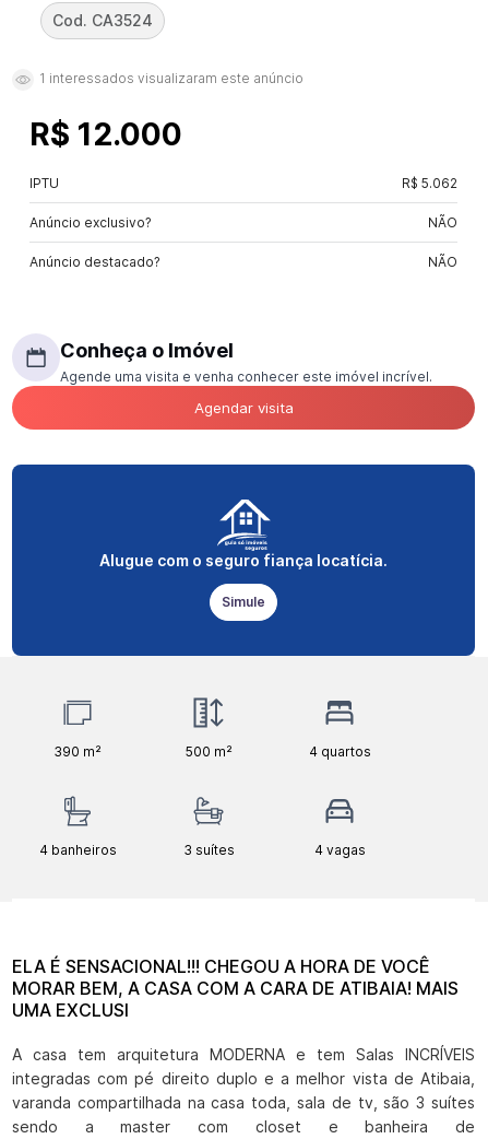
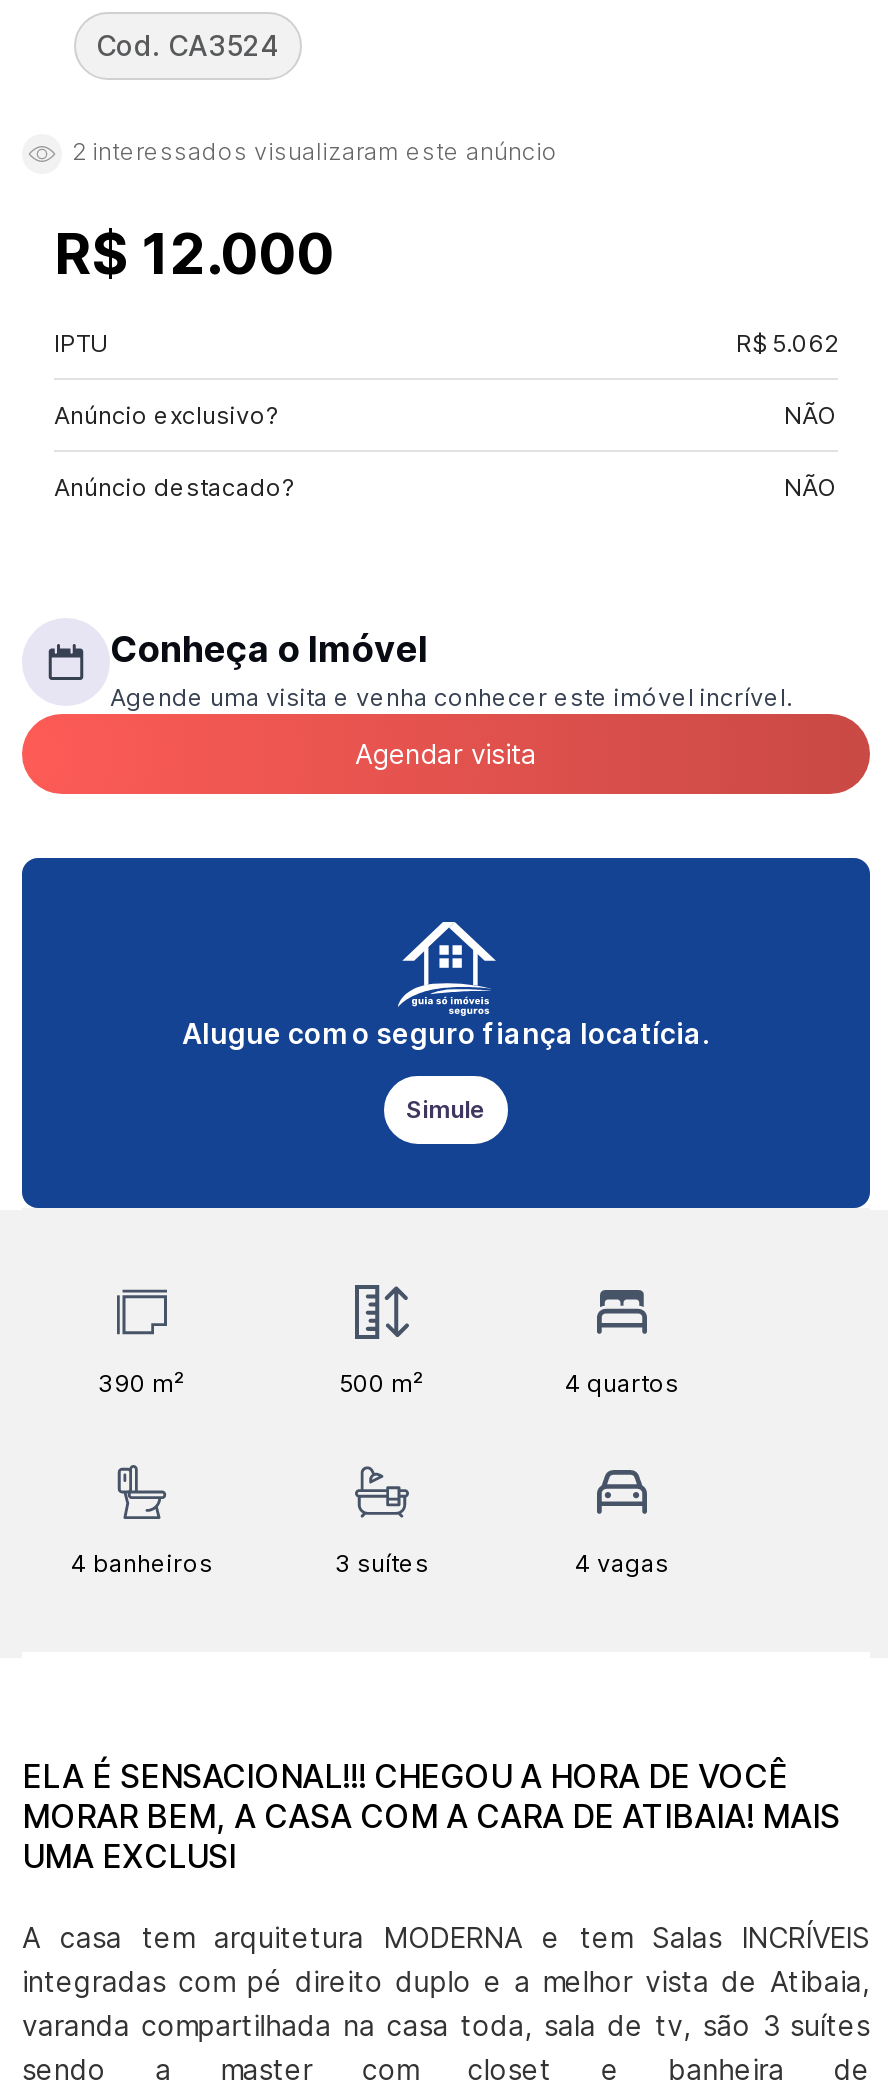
- 1 interessados visualizaram este anúncio
+ 2 interessados visualizaram este anúncio
